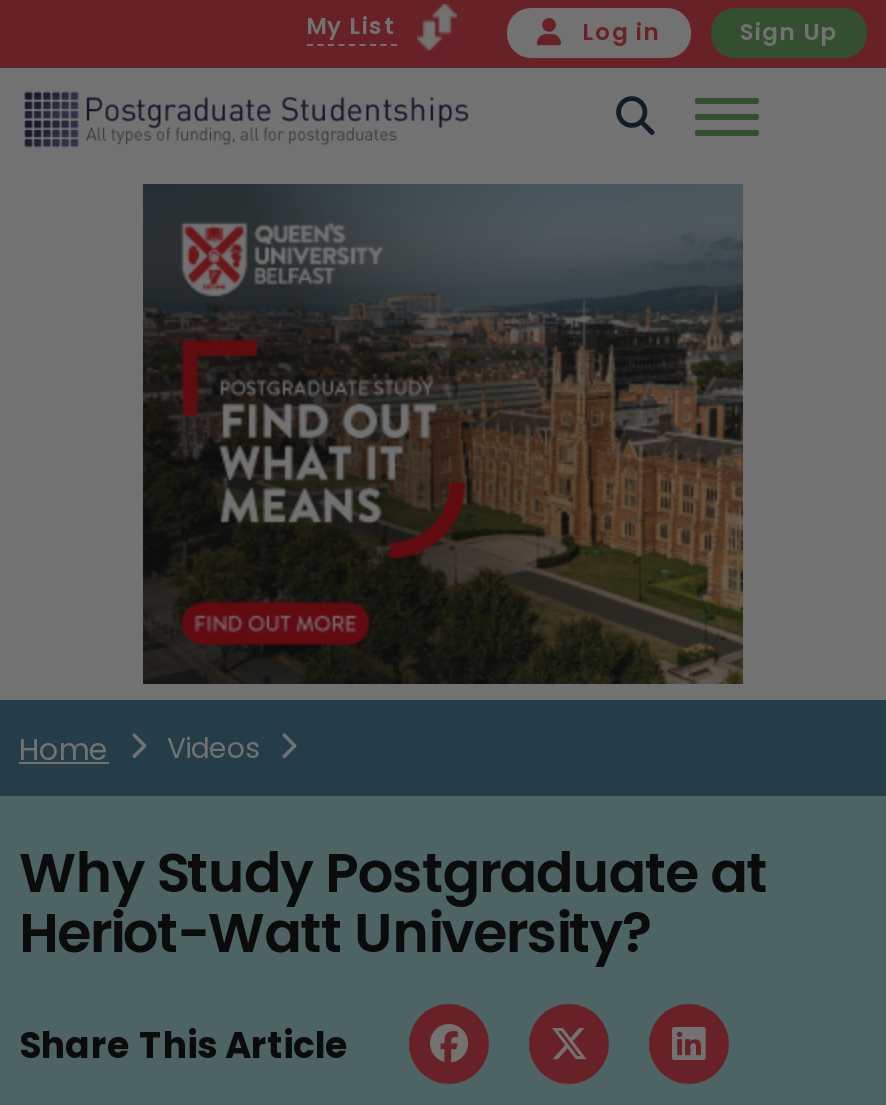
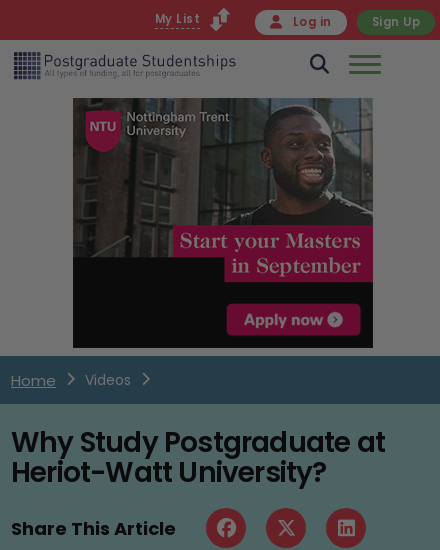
- [image]
+ [image]
